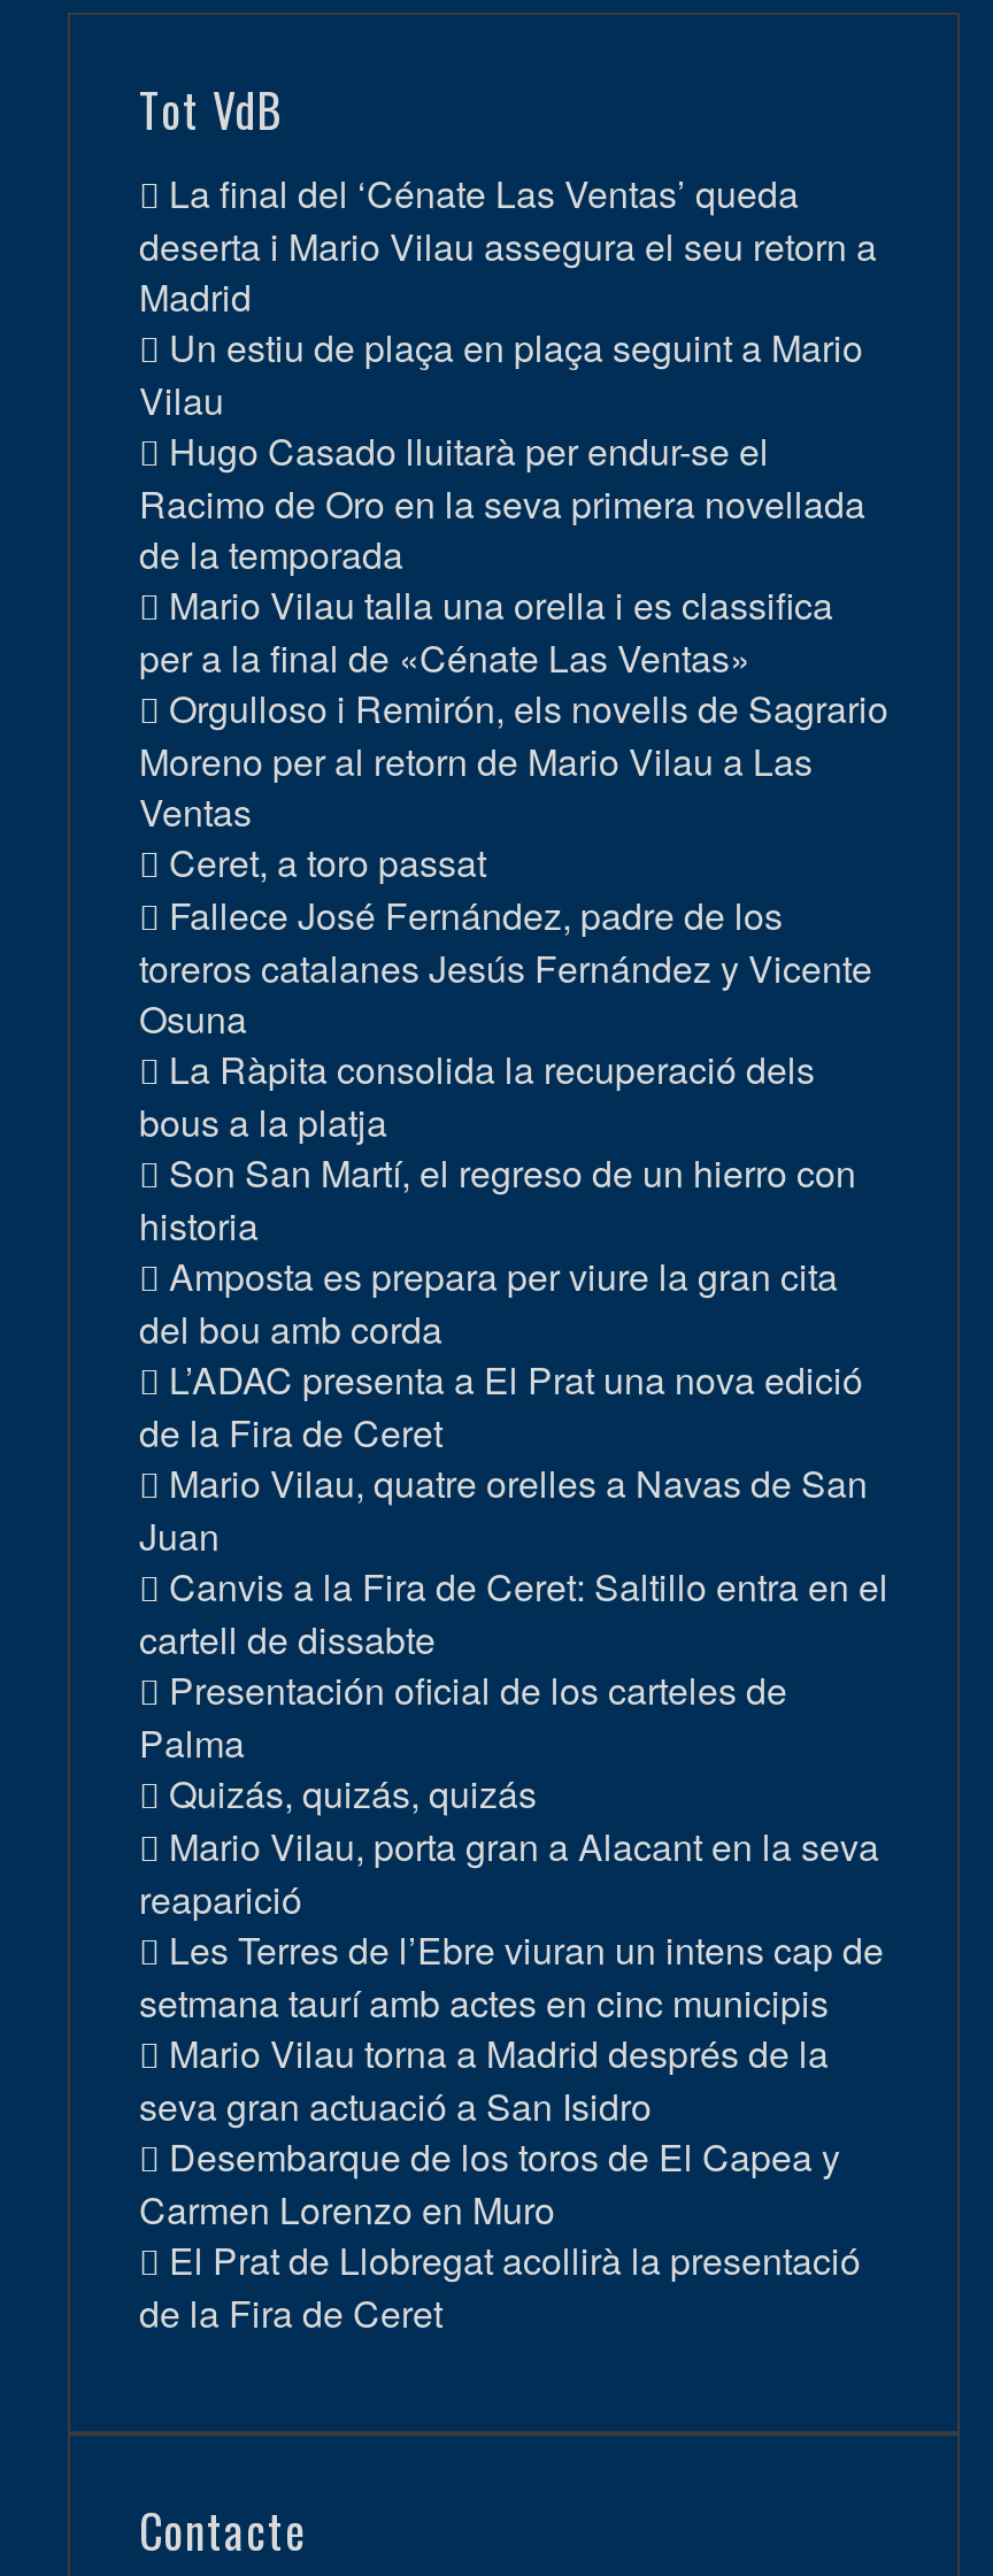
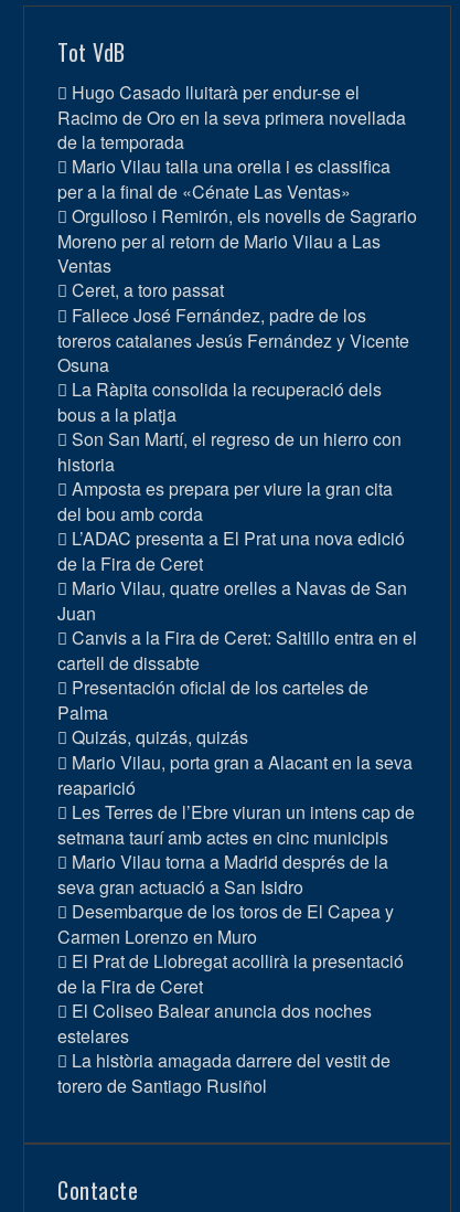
- La final del ‘Cénate Las Ventas’ queda
- deserta i Mario Vilau assegura el seu retorn a
- Madrid
- Un estiu de plaça en plaça seguint a Mario
- Vilau

moved up: Hugo Casado lluitarà per endur-se el | Racimo de Oro en la seva primera novellada | de la temporada | ... | El Prat de Llobregat acollirà la presentació | de la Fira de Ceret

+ El Coliseo Balear anuncia dos noches
+ estelares
+ La història amagada darrere del vestit de
+ torero de Santiago Rusiñol
